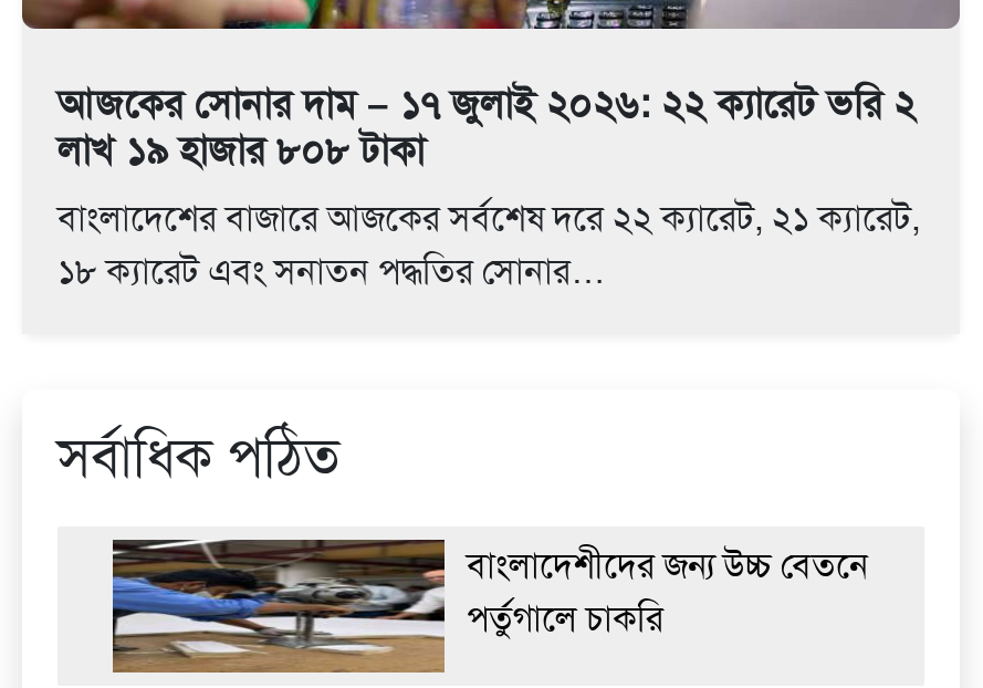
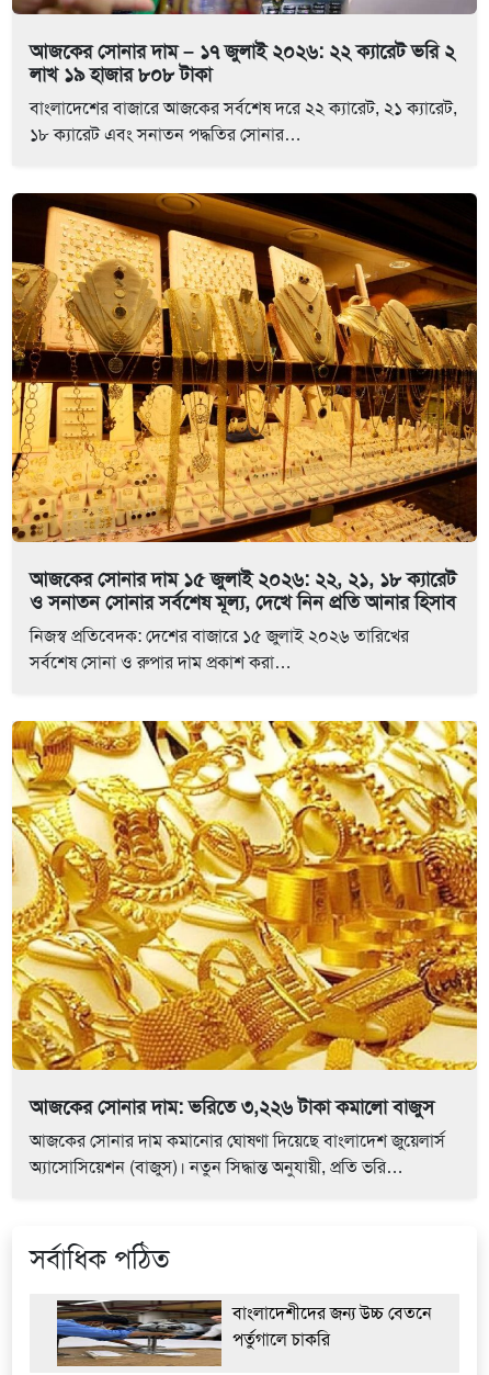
+ [image]
+ আজকের সোনার দাম ১৫ জুলাই ২০২৬: ২২, ২১, ১৮ ক্যারেট
+ ও সনাতন সোনার সর্বশেষ মূল্য, দেখে নিন প্রতি আনার হিসাব
+ নিজস্ব প্রতিবেদক: দেশের বাজারে ১৫ জুলাই ২০২৬ তারিখের
+ সর্বশেষ সোনা ও রুপার দাম প্রকাশ করা…

+ [image]
+ আজকের সোনার দাম: ভরিতে ৩,২২৬ টাকা কমালো বাজুস
+ আজকের সোনার দাম কমানোর ঘোষণা দিয়েছে বাংলাদেশ জুয়েলার্স
+ অ্যাসোসিয়েশন (বাজুস)। নতুন সিদ্ধান্ত অনুযায়ী, প্রতি ভরি…
